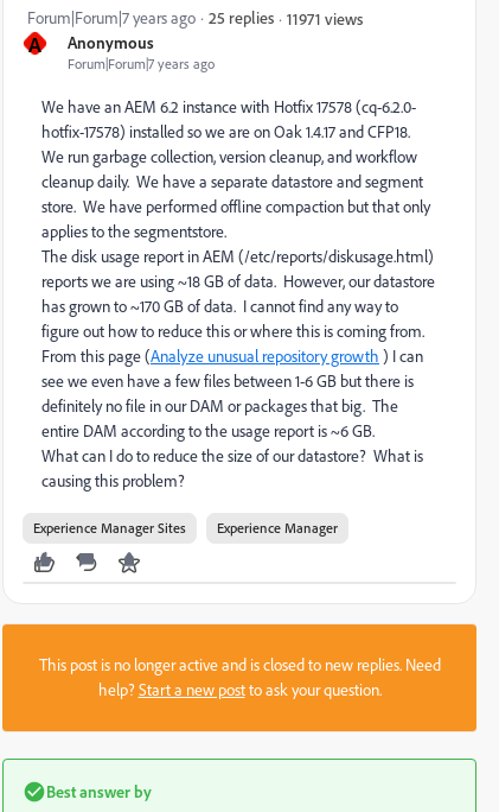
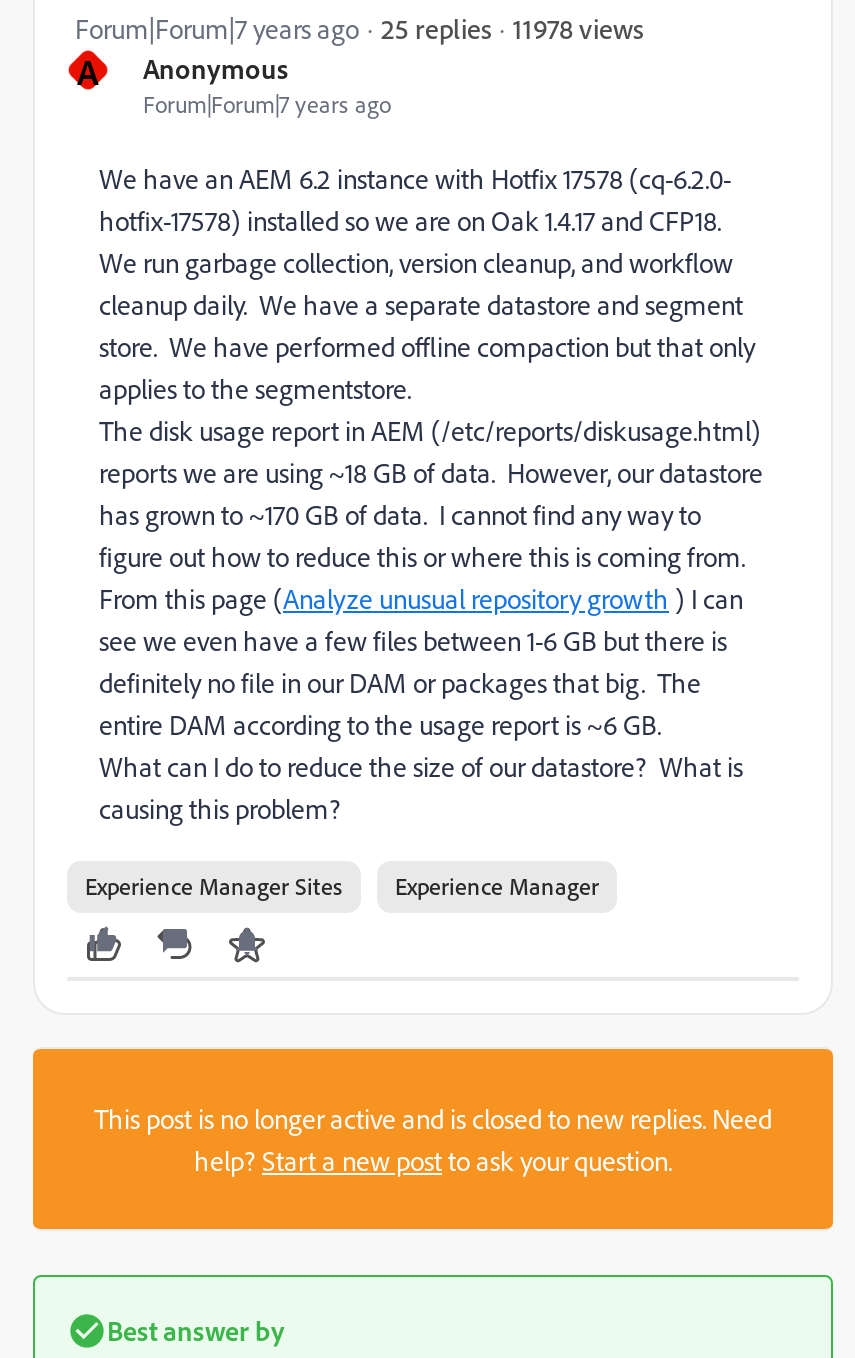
- 11971 views
+ 11978 views
